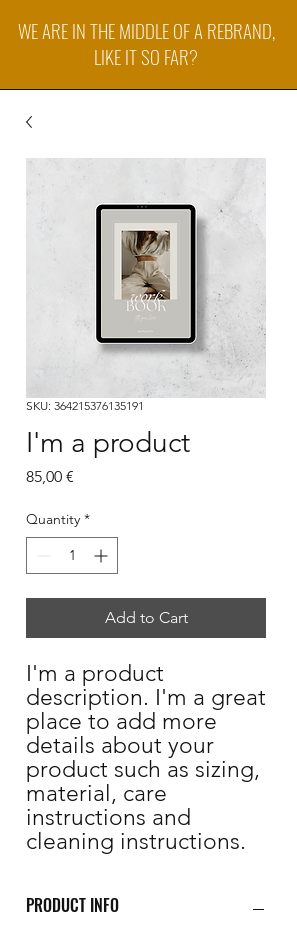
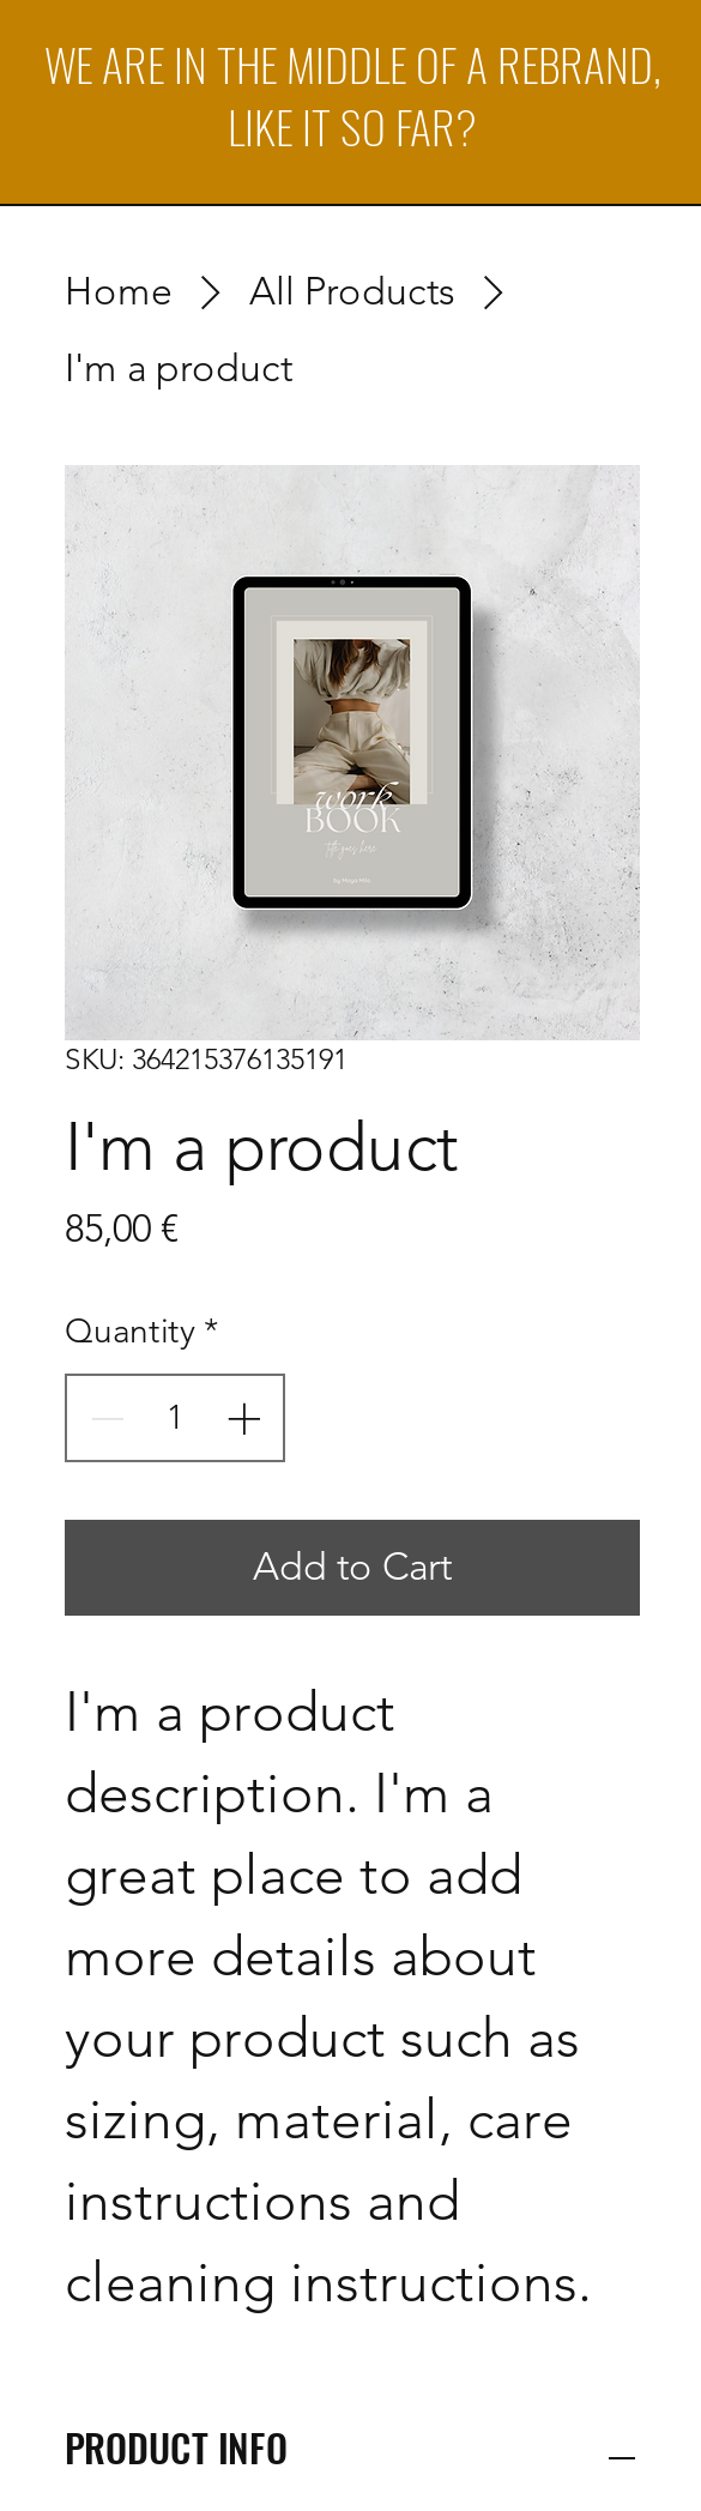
+ Home
+ All Products
+ I'm a product
